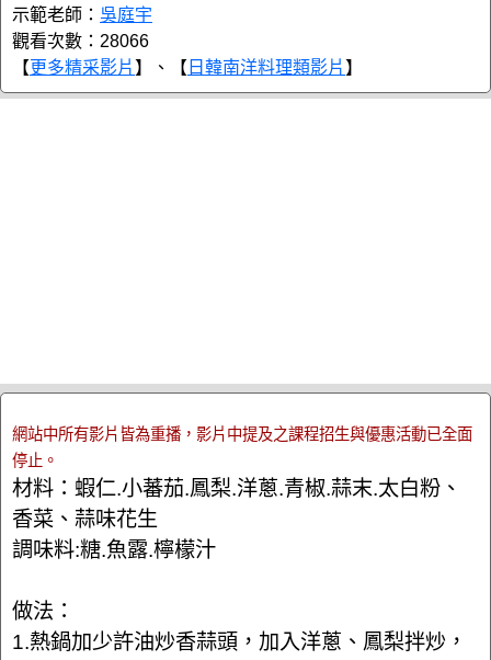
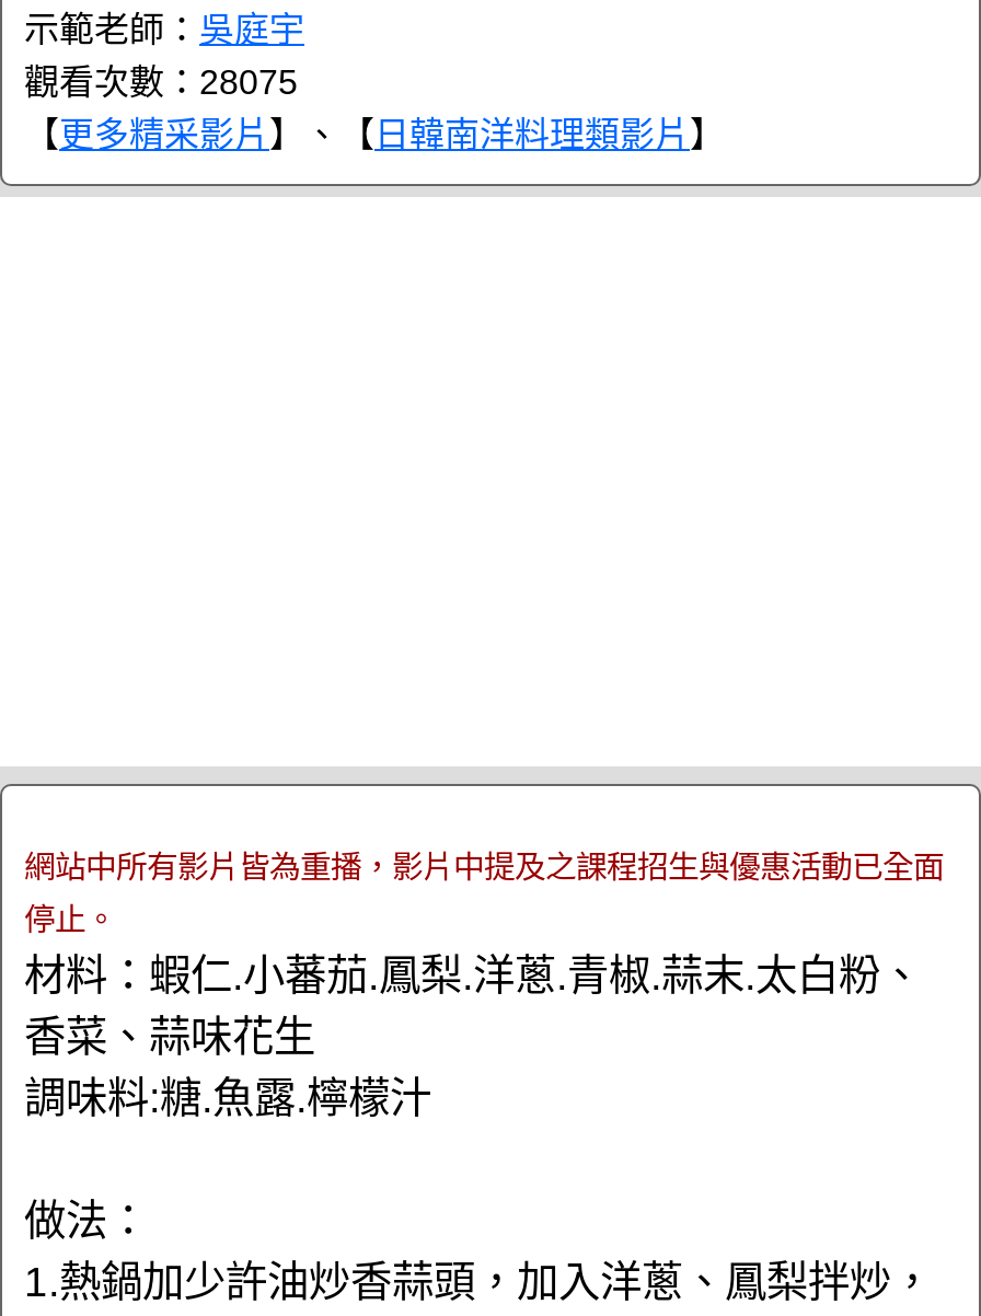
- 觀看次數：28066
+ 觀看次數：28075
